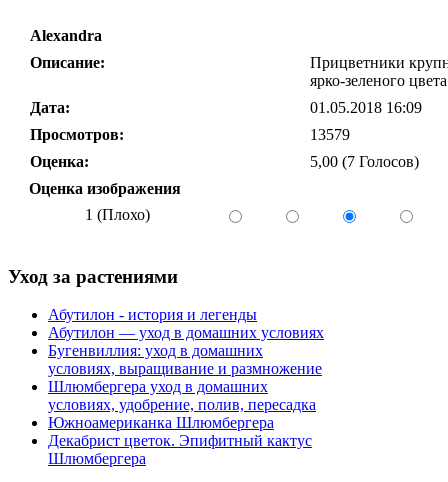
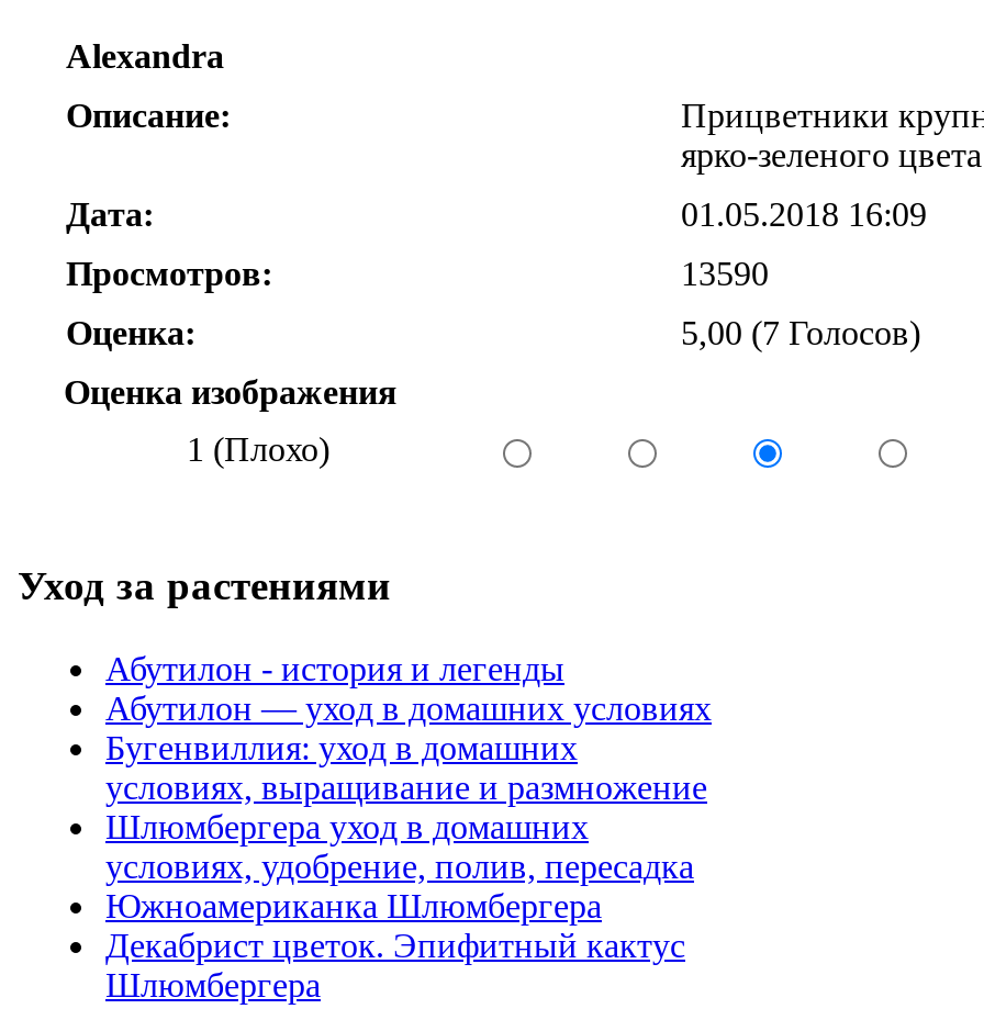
- 13579
+ 13590
